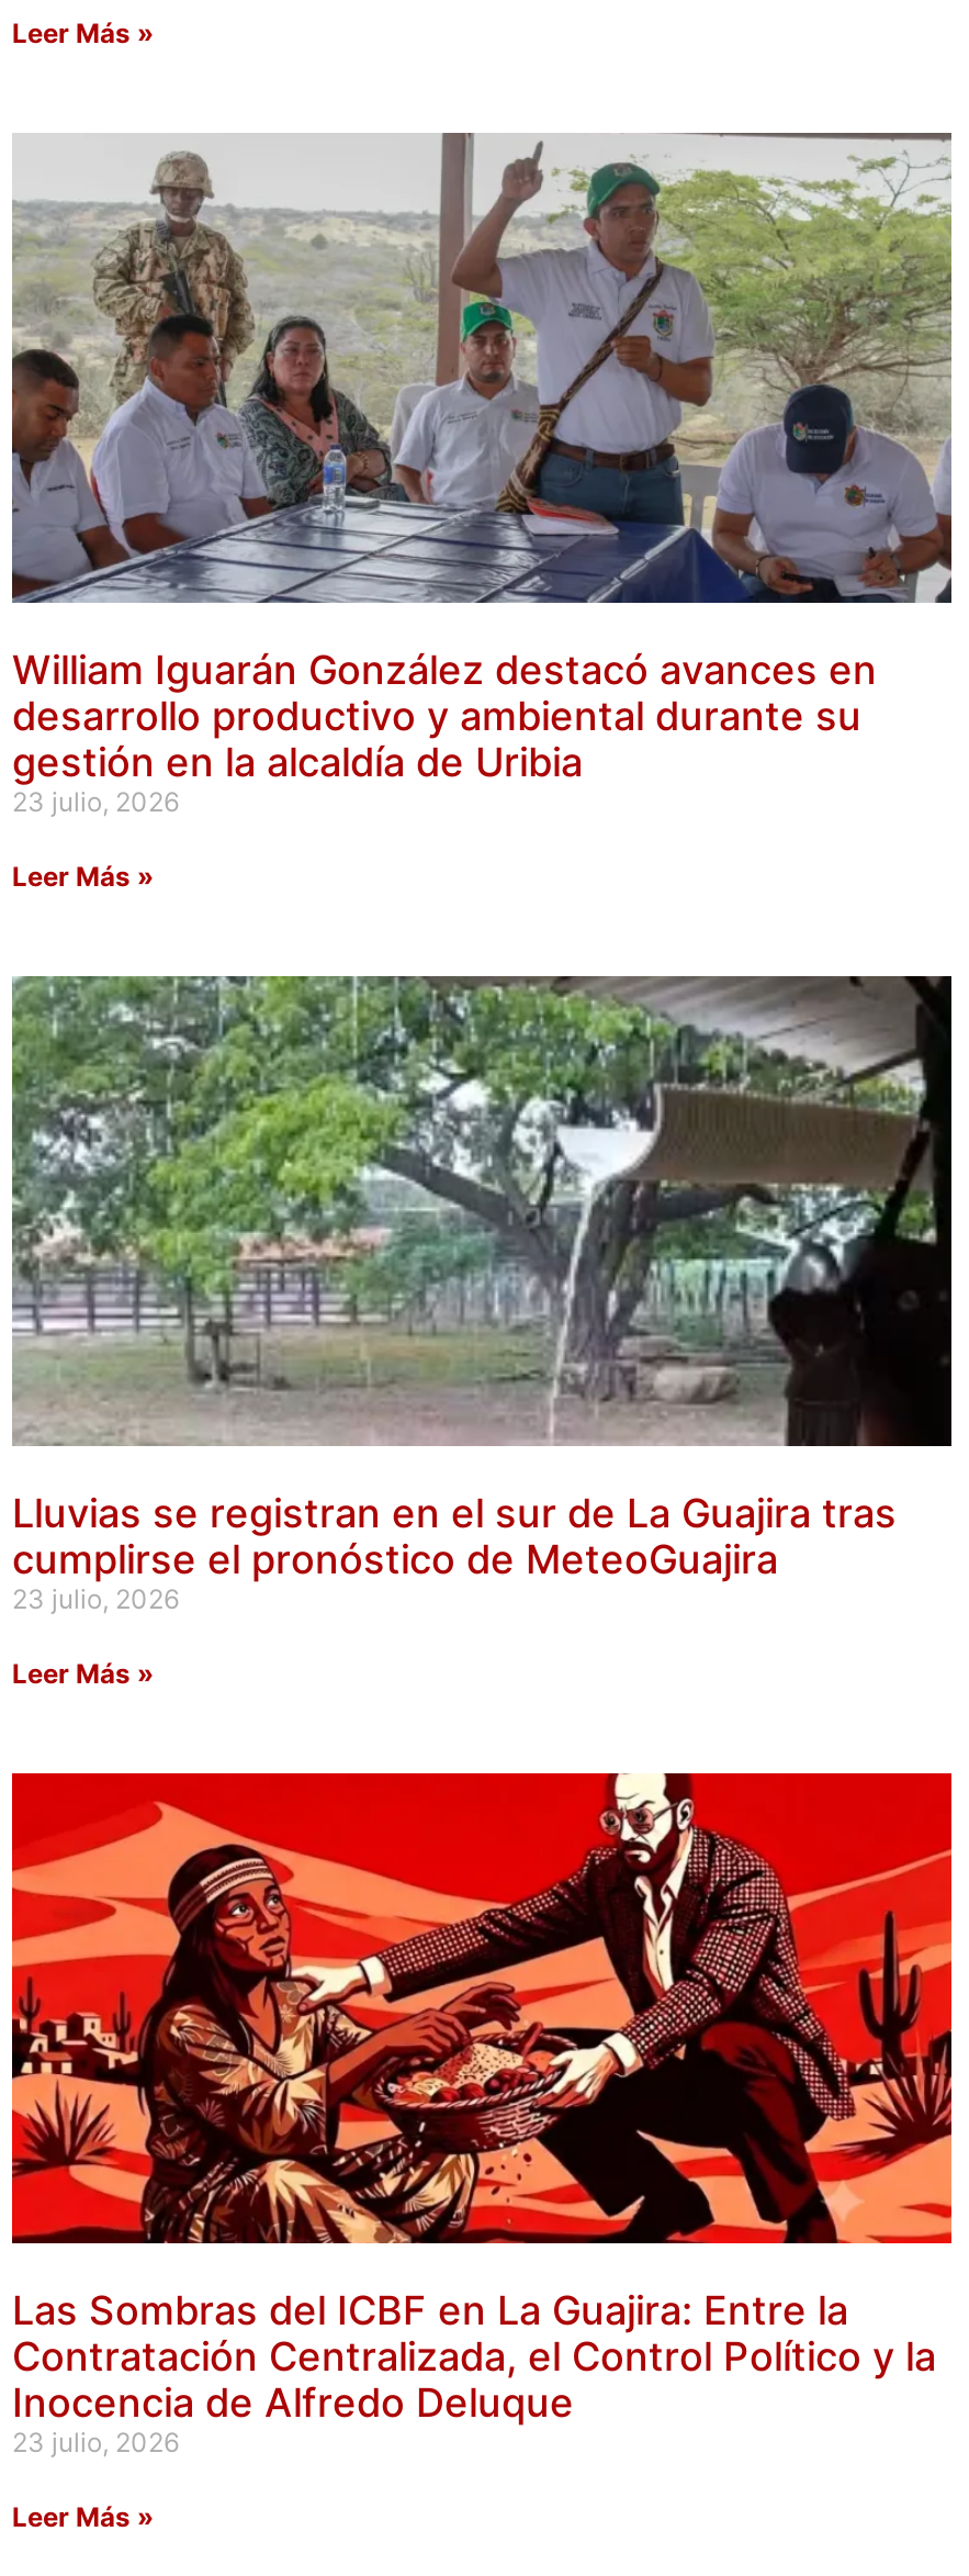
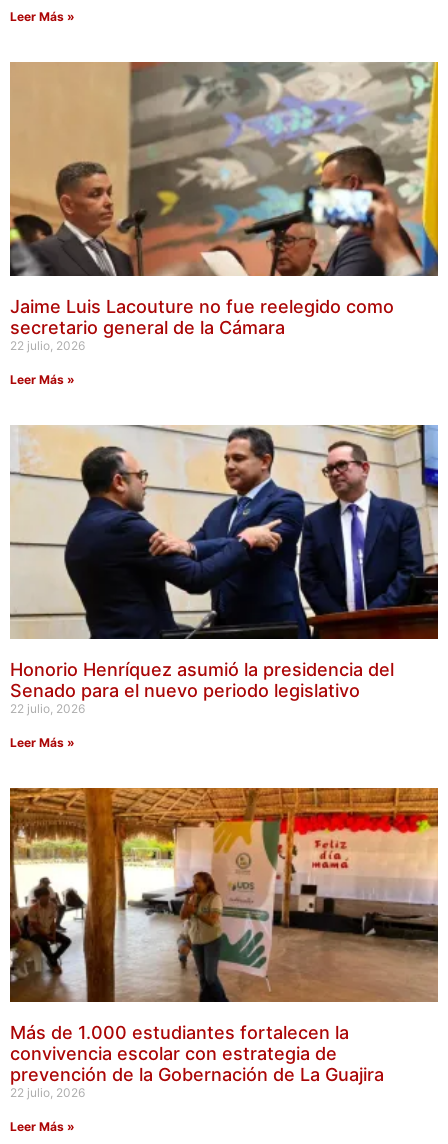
- [image]
- William Iguarán González destacó avances en
- desarrollo productivo y ambiental durante su
- gestión en la alcaldía de Uribia
- 23 julio, 2026
+ [image]
+ Jaime Luis Lacouture no fue reelegido como
+ secretario general de la Cámara
+ 22 julio, 2026

- [image]
- Lluvias se registran en el sur de La Guajira tras
- cumplirse el pronóstico de MeteoGuajira
- 23 julio, 2026
+ [image]
+ Honorio Henríquez asumió la presidencia del
+ Senado para el nuevo periodo legislativo
+ 22 julio, 2026

- [image]
- Las Sombras del ICBF en La Guajira: Entre la
- Contratación Centralizada, el Control Político y la
- Inocencia de Alfredo Deluque
- 23 julio, 2026
+ [image]
+ Más de 1.000 estudiantes fortalecen la
+ convivencia escolar con estrategia de
+ prevención de la Gobernación de La Guajira
+ 22 julio, 2026
